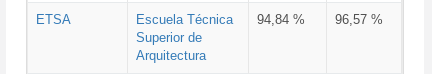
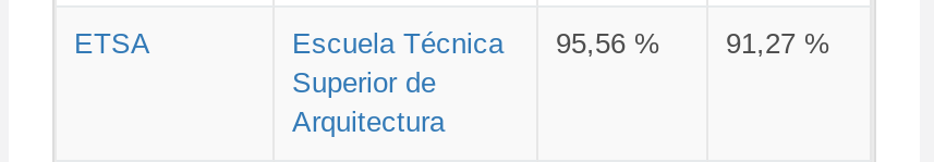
- 94,84 %
+ 95,56 %

- 96,57 %
+ 91,27 %
